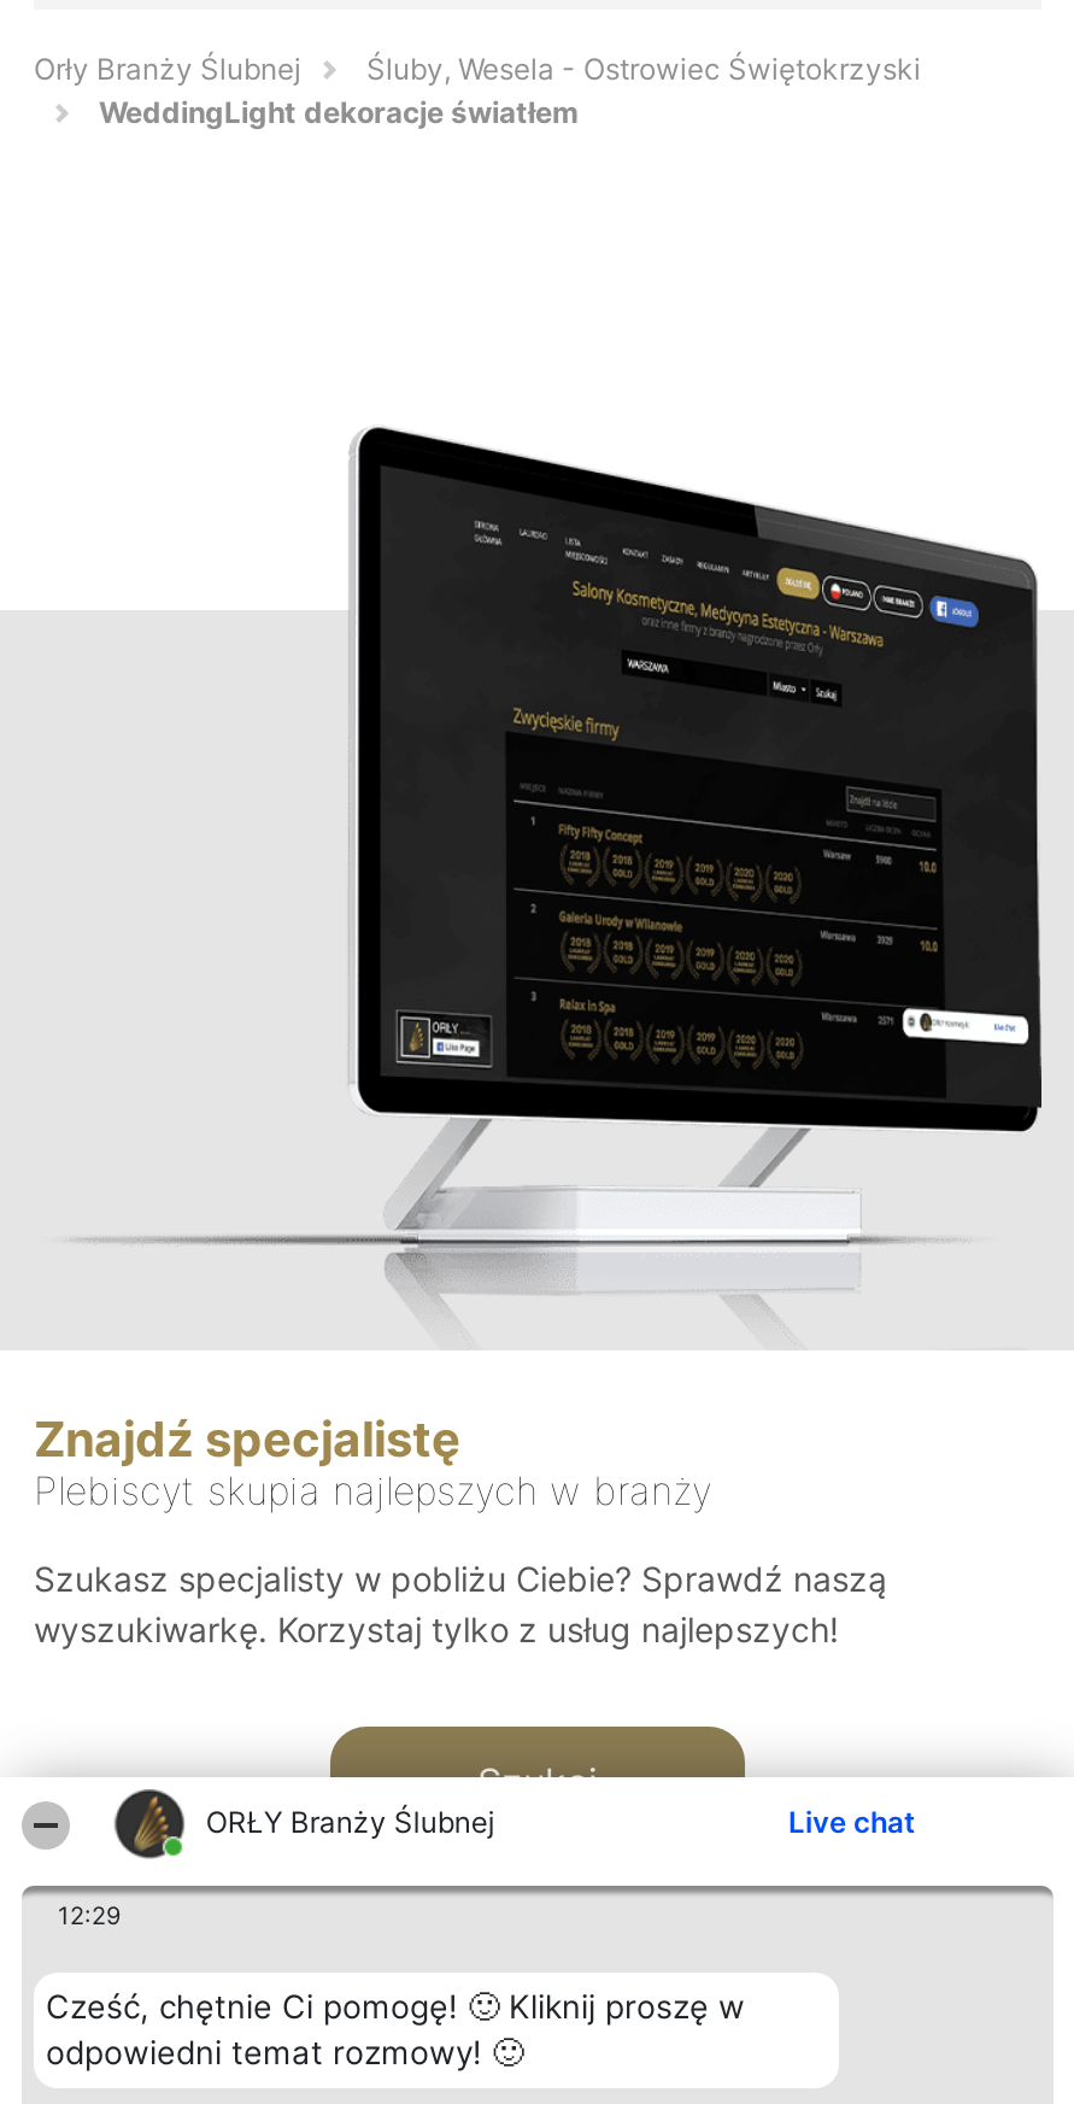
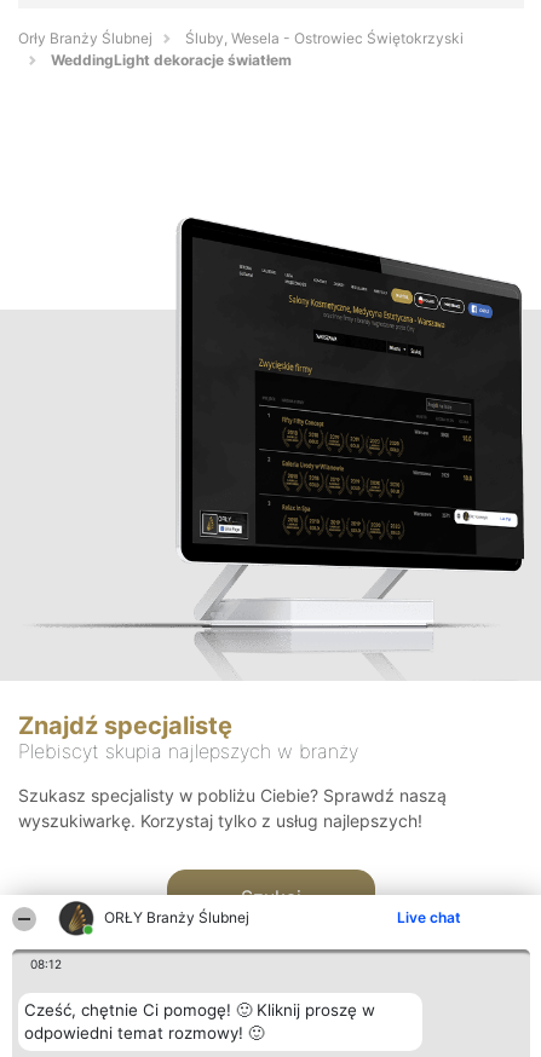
- 12:29
+ 08:12
